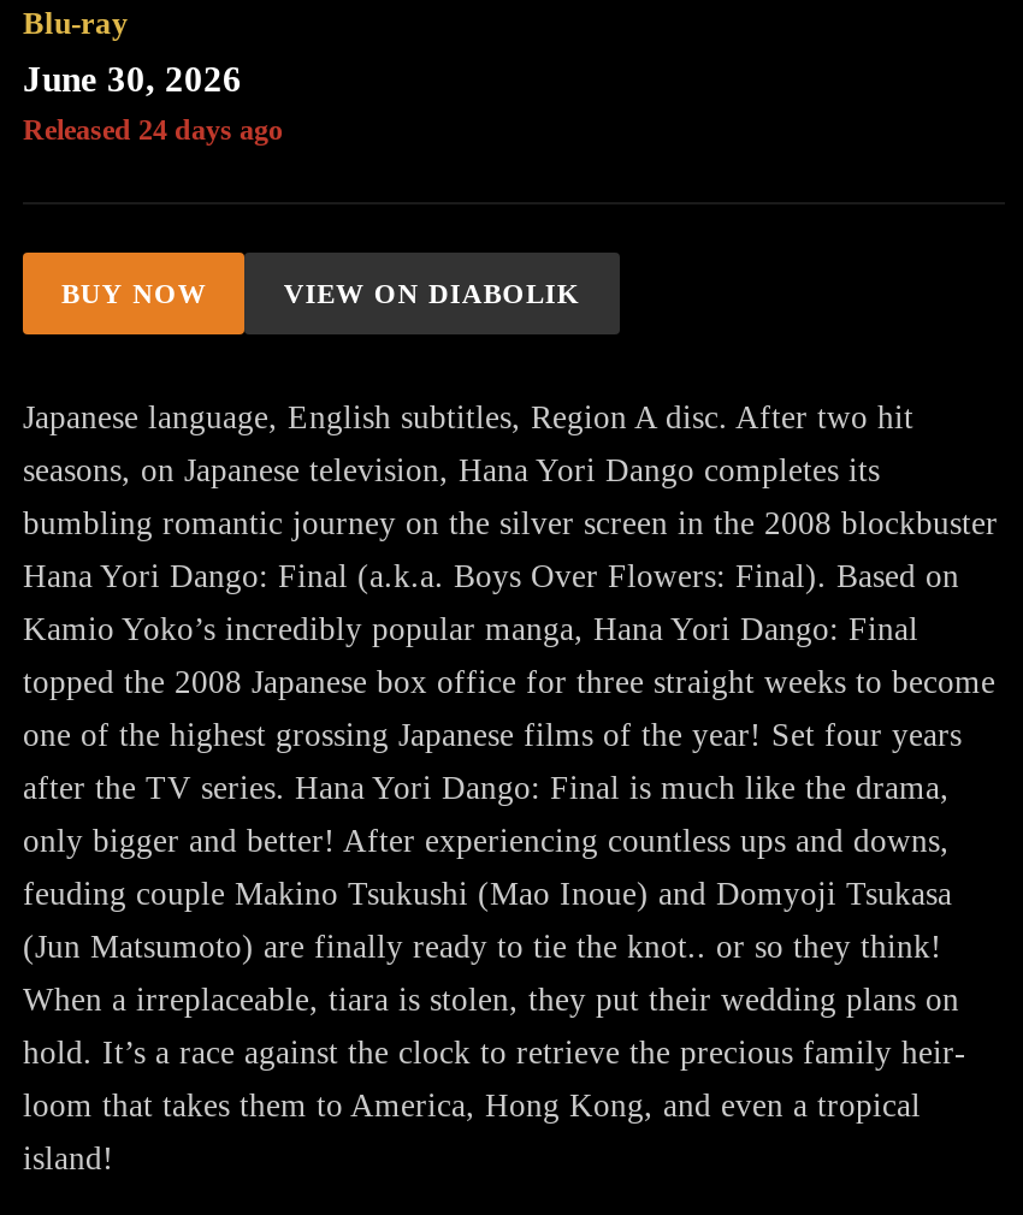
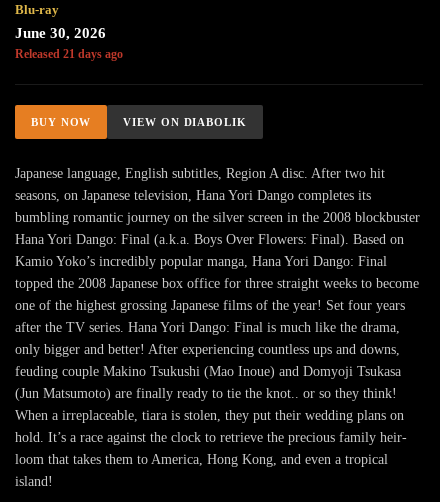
- Released 24 days ago
+ Released 21 days ago
